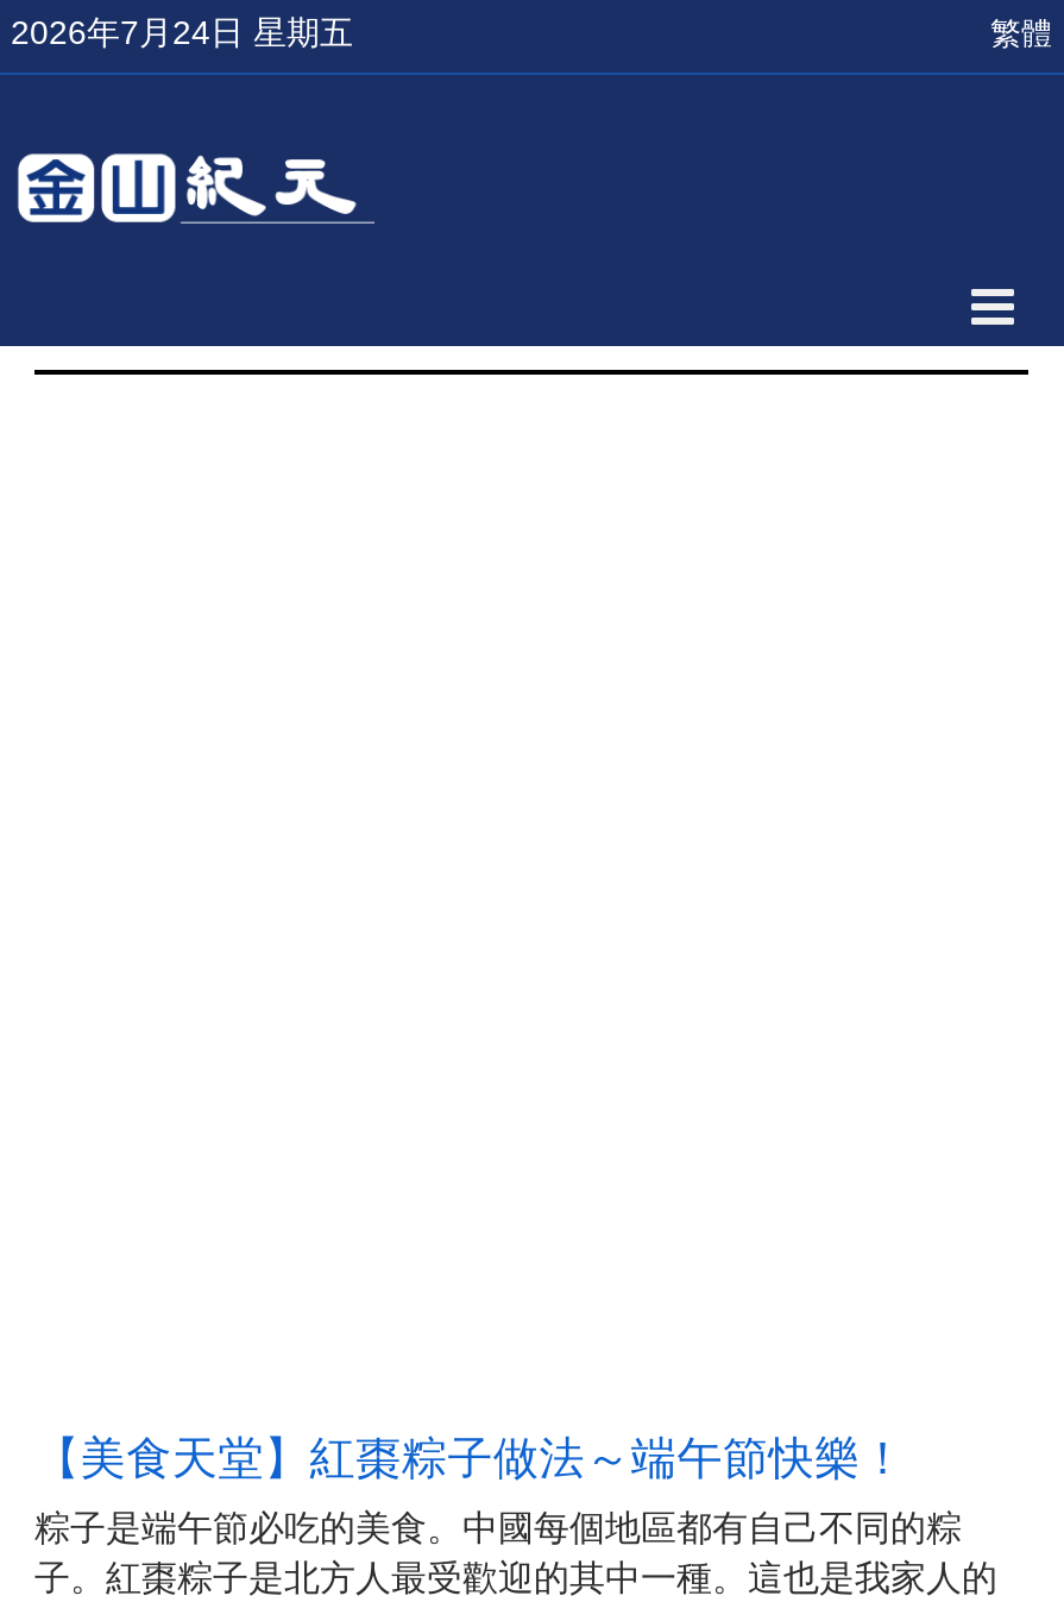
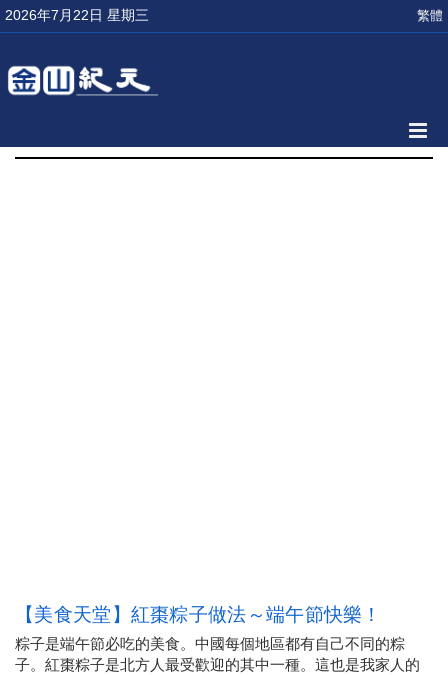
- 2026年7月24日 星期五
+ 2026年7月22日 星期三
